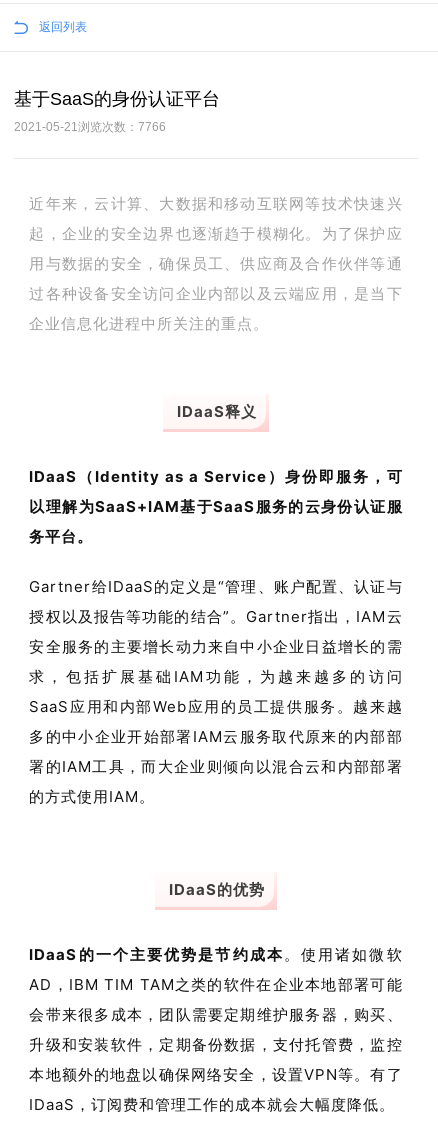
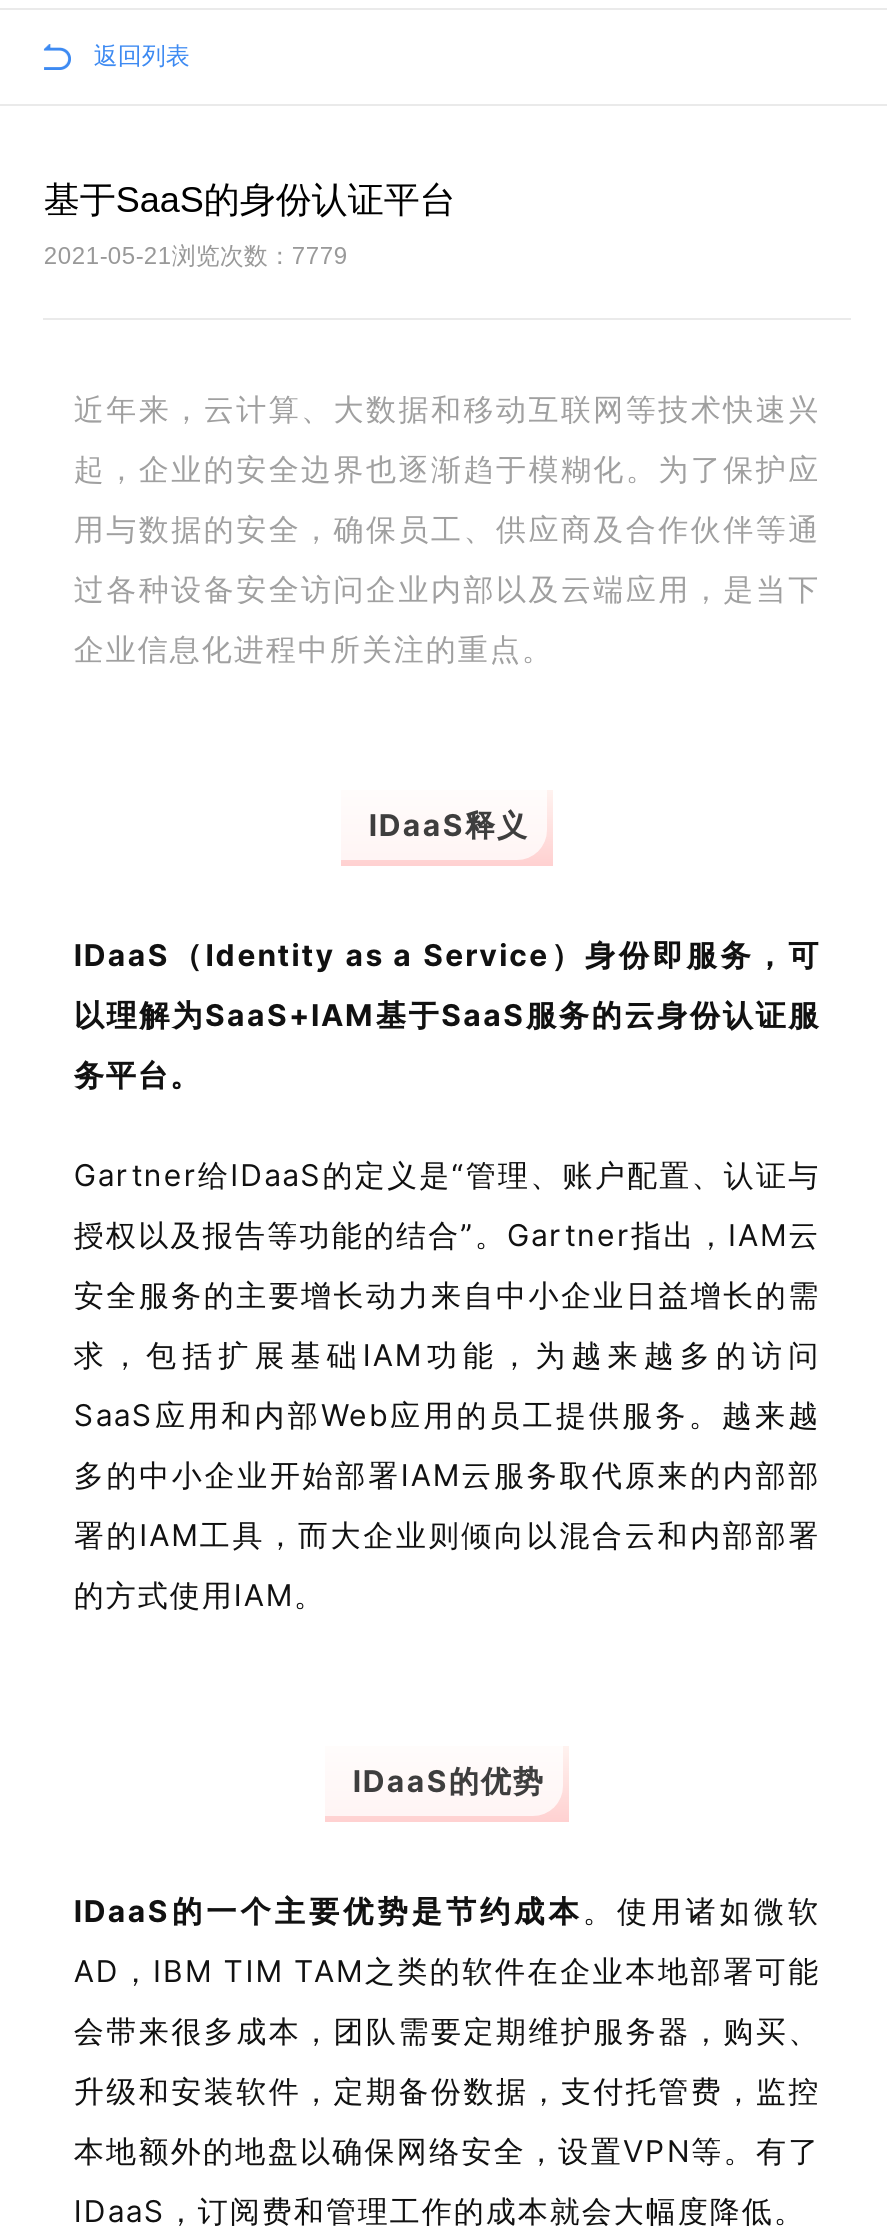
- 2021-05-21浏览次数：7766
+ 2021-05-21浏览次数：7779
